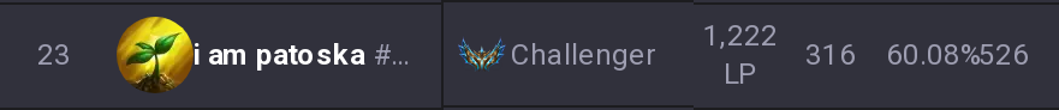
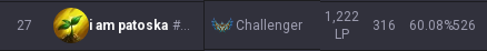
- 23
+ 27
